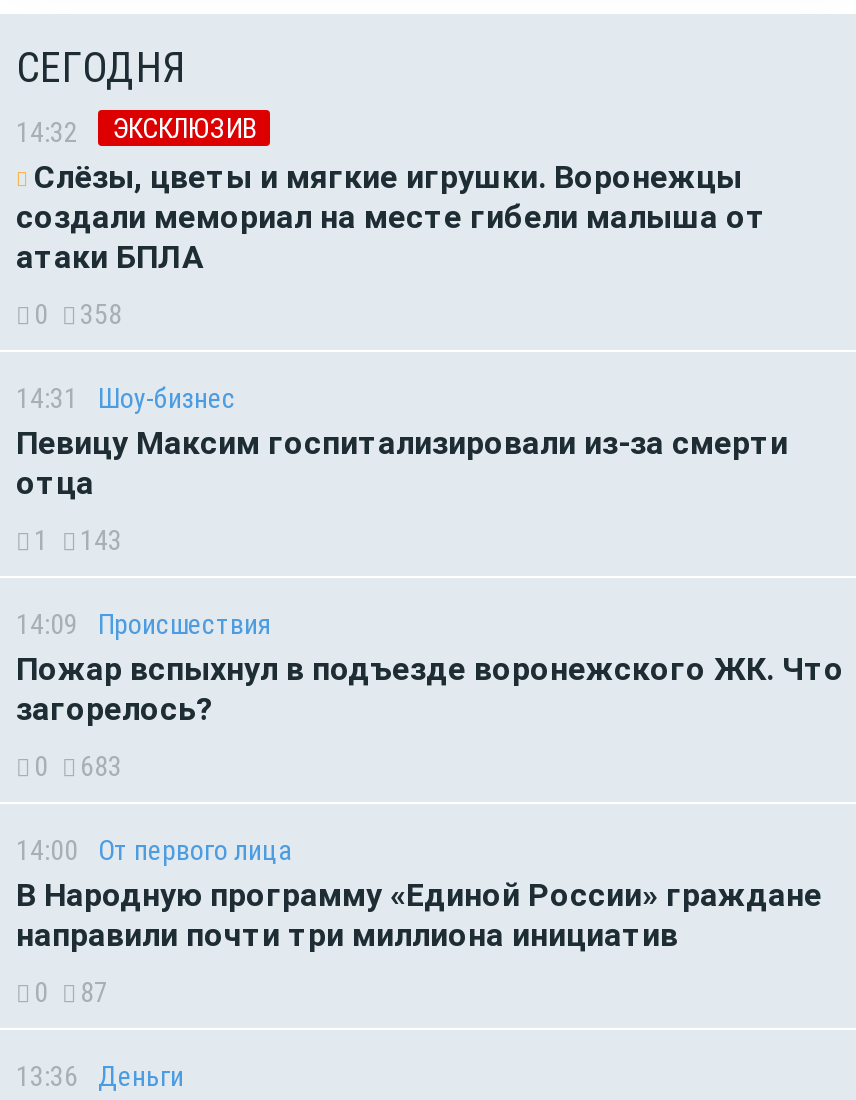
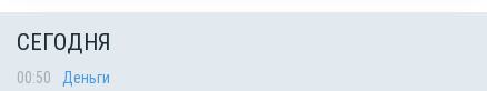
- 14:32
- ЭКСКЛЮЗИВ
- Слёзы, цветы и мягкие игрушки. Воронежцы
- создали мемориал на месте гибели малыша от
- атаки БПЛА
- 0
- 358
- 14:31
- Шоу-бизнес
- Певицу Максим госпитализировали из-за смерти
- отца
- 1
- 143
- 14:09
- Происшествия
- Пожар вспыхнул в подъезде воронежского ЖК. Что
- загорелось?
- 0
- 683
- 14:00
- От первого лица
- В Народную программу «Единой России» граждане
- направили почти три миллиона инициатив
- 0
- 87
- 13:36
+ 00:50
